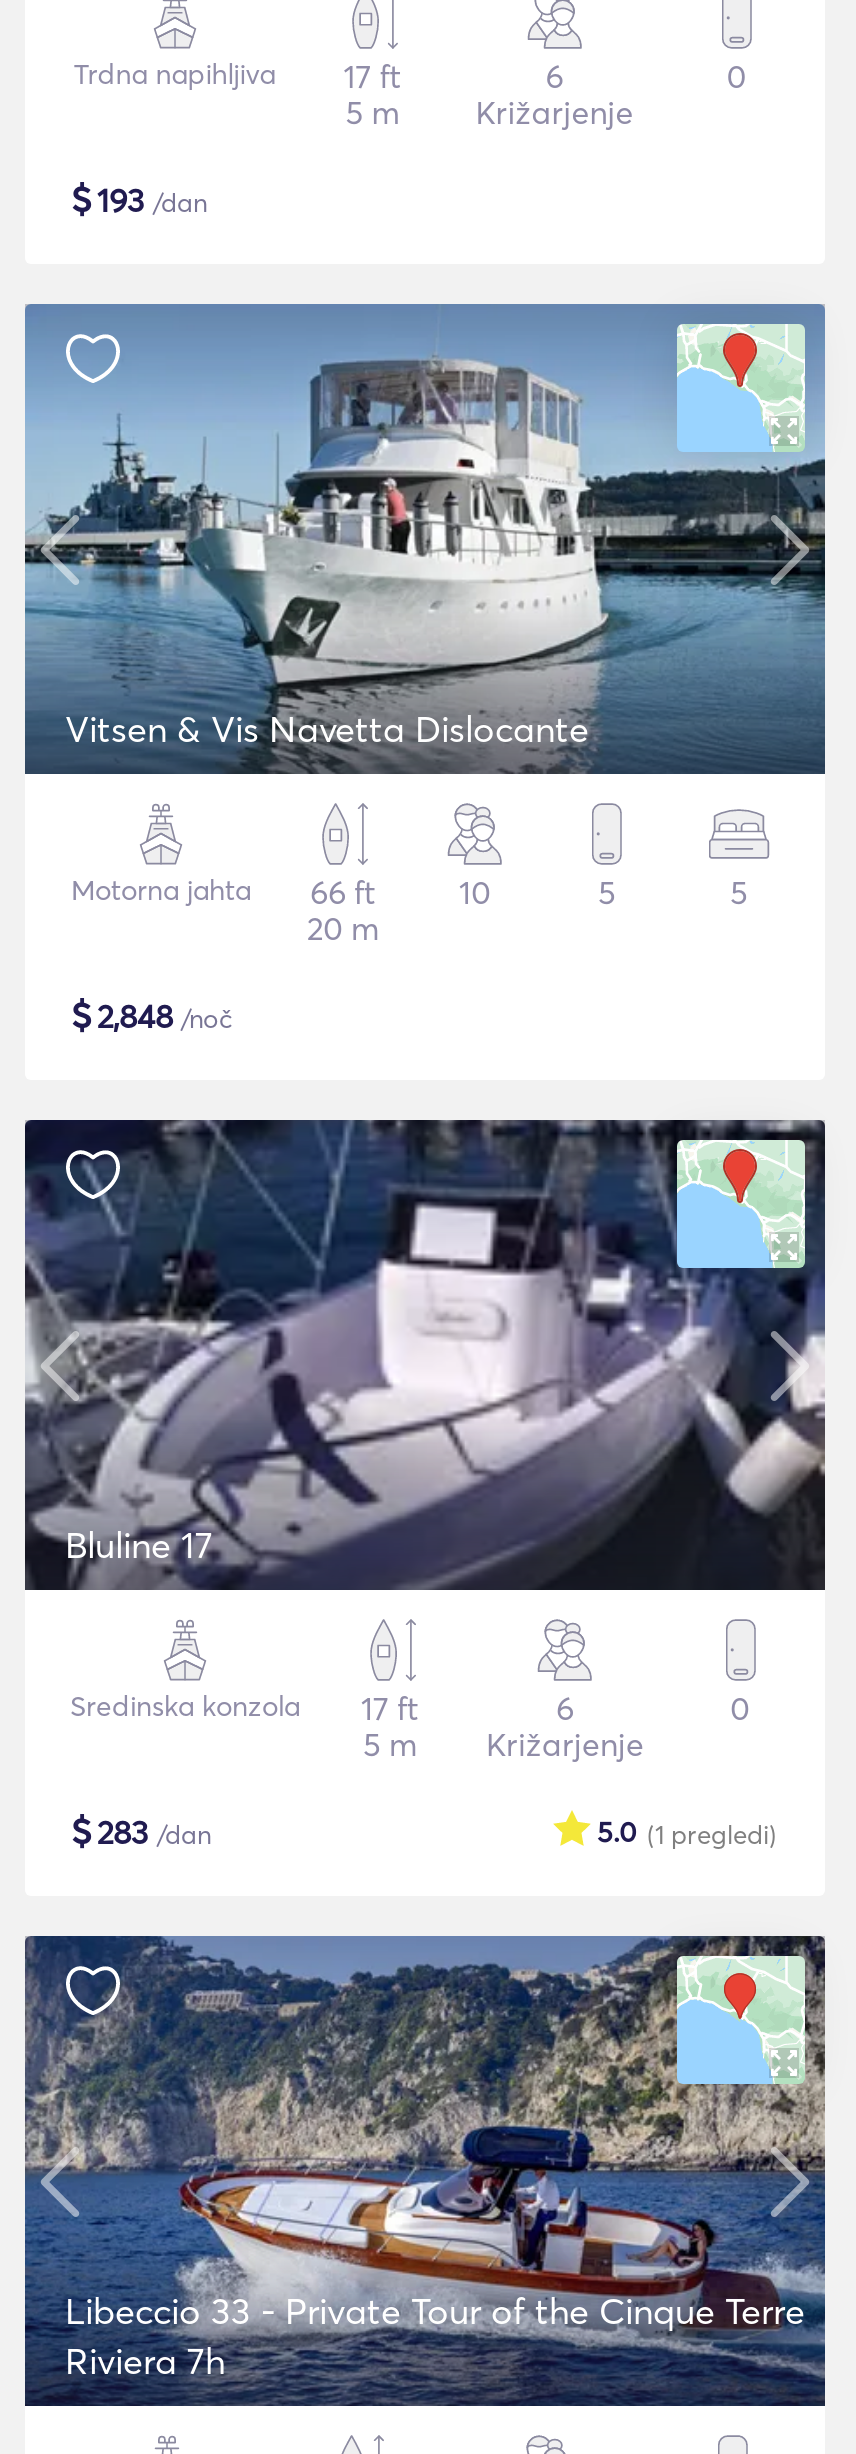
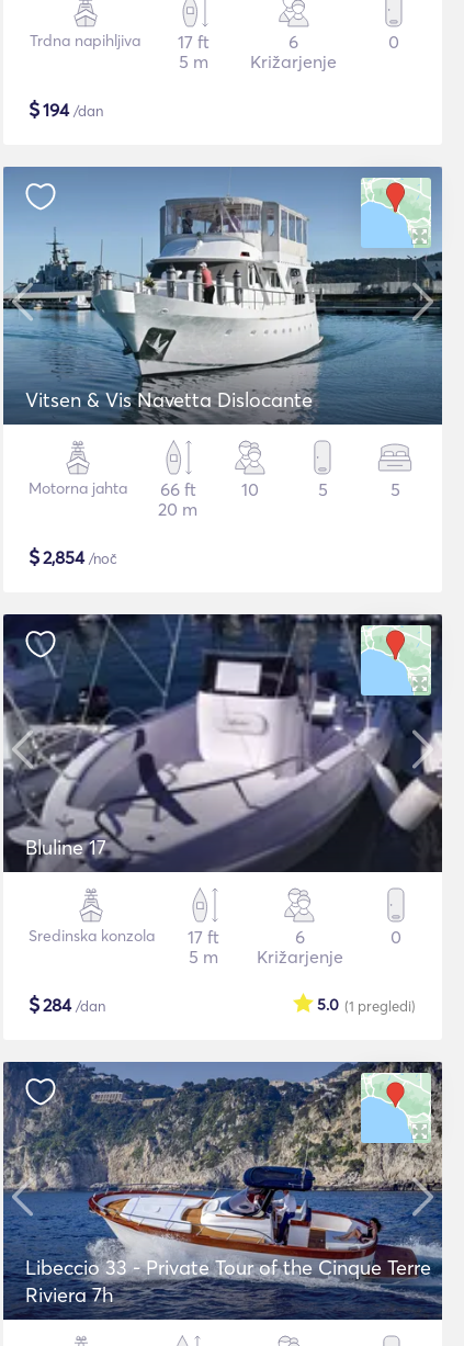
- $193 /dan
+ $194 /dan

- $2,848 /noč
+ $2,854 /noč

- $283 /dan
+ $284 /dan
